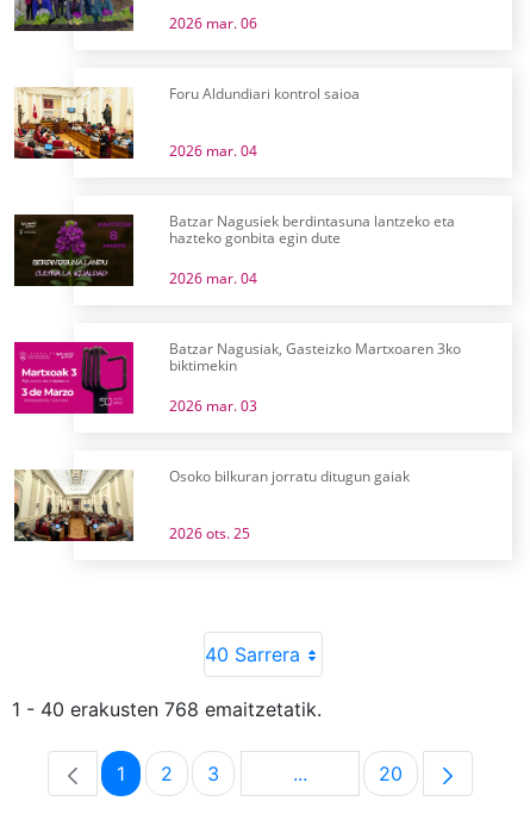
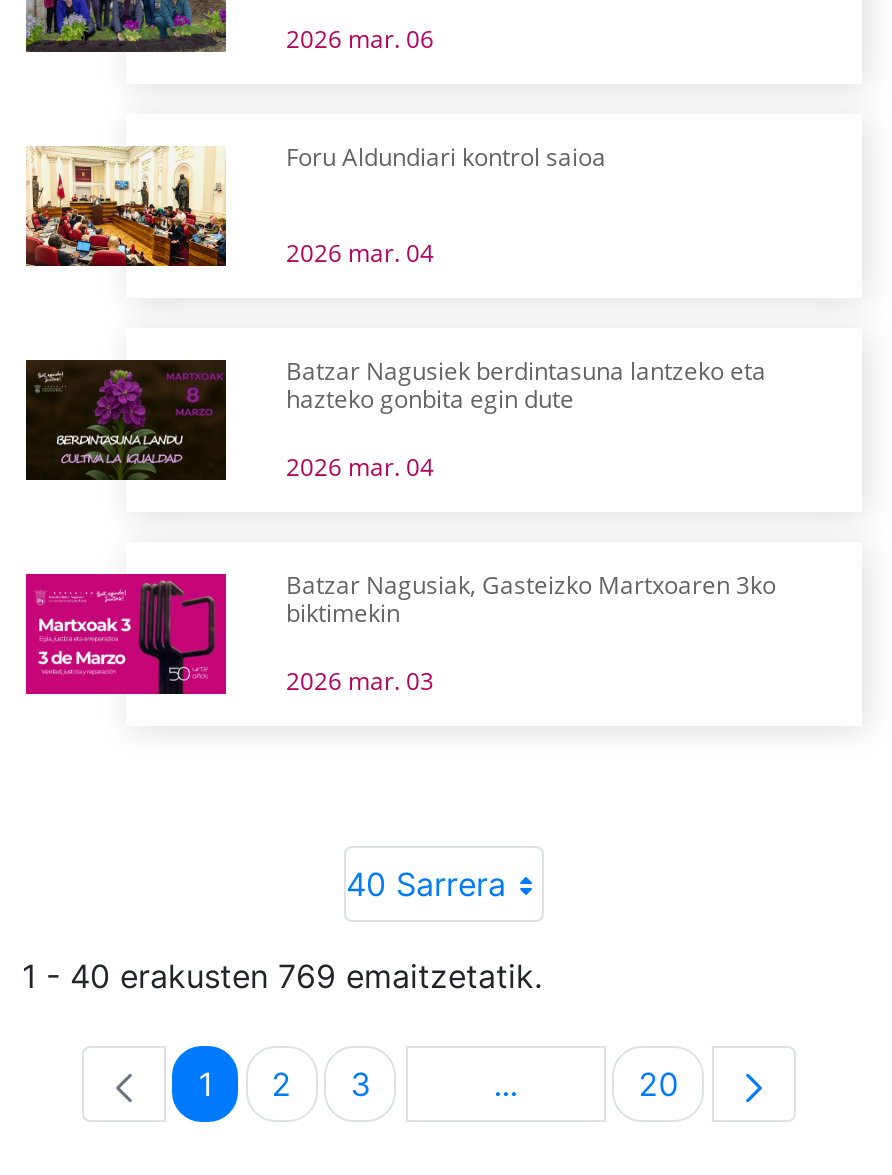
- [image]
- Osoko bilkuran jorratu ditugun gaiak
- 2026 ots. 25

- 1 - 40 erakusten 768 emaitzetatik.
+ 1 - 40 erakusten 769 emaitzetatik.
